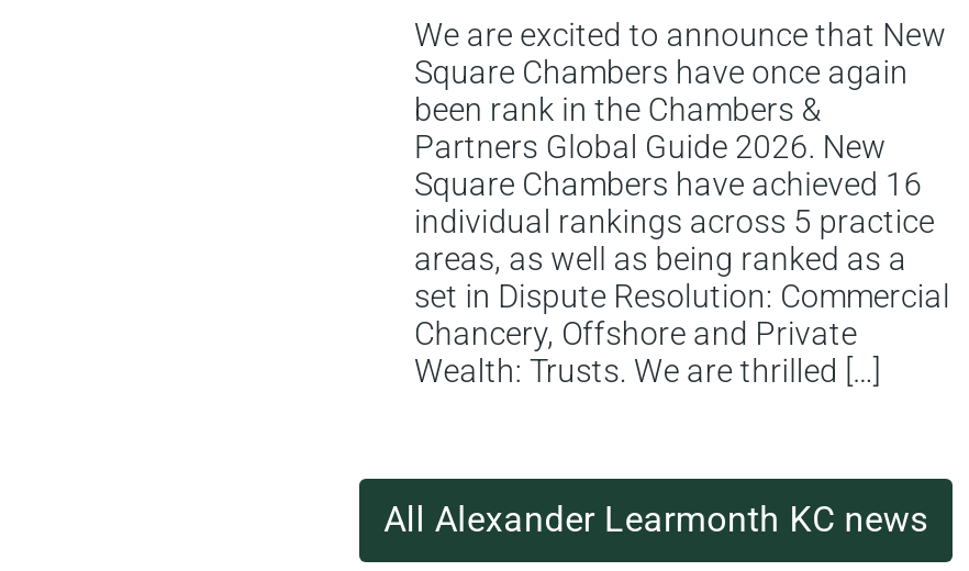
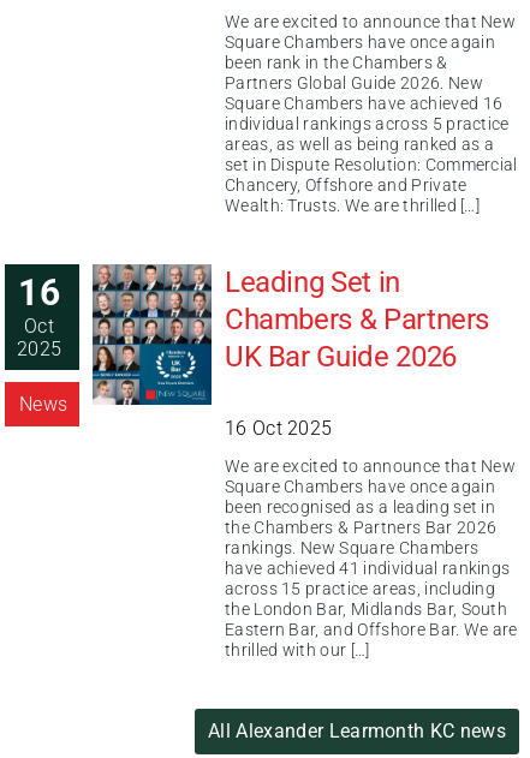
+ 16
+ Oct
+ 2025
+ News

+ [image]
+ Leading Set in
+ Chambers & Partners
+ UK Bar Guide 2026
+ 16 Oct 2025
+ We are excited to announce that New
+ Square Chambers have once again
+ been recognised as a leading set in
+ the Chambers & Partners Bar 2026
+ rankings. New Square Chambers
+ have achieved 41 individual rankings
+ across 15 practice areas, including
+ the London Bar, Midlands Bar, South
+ Eastern Bar, and Offshore Bar. We are
+ thrilled with our […]
